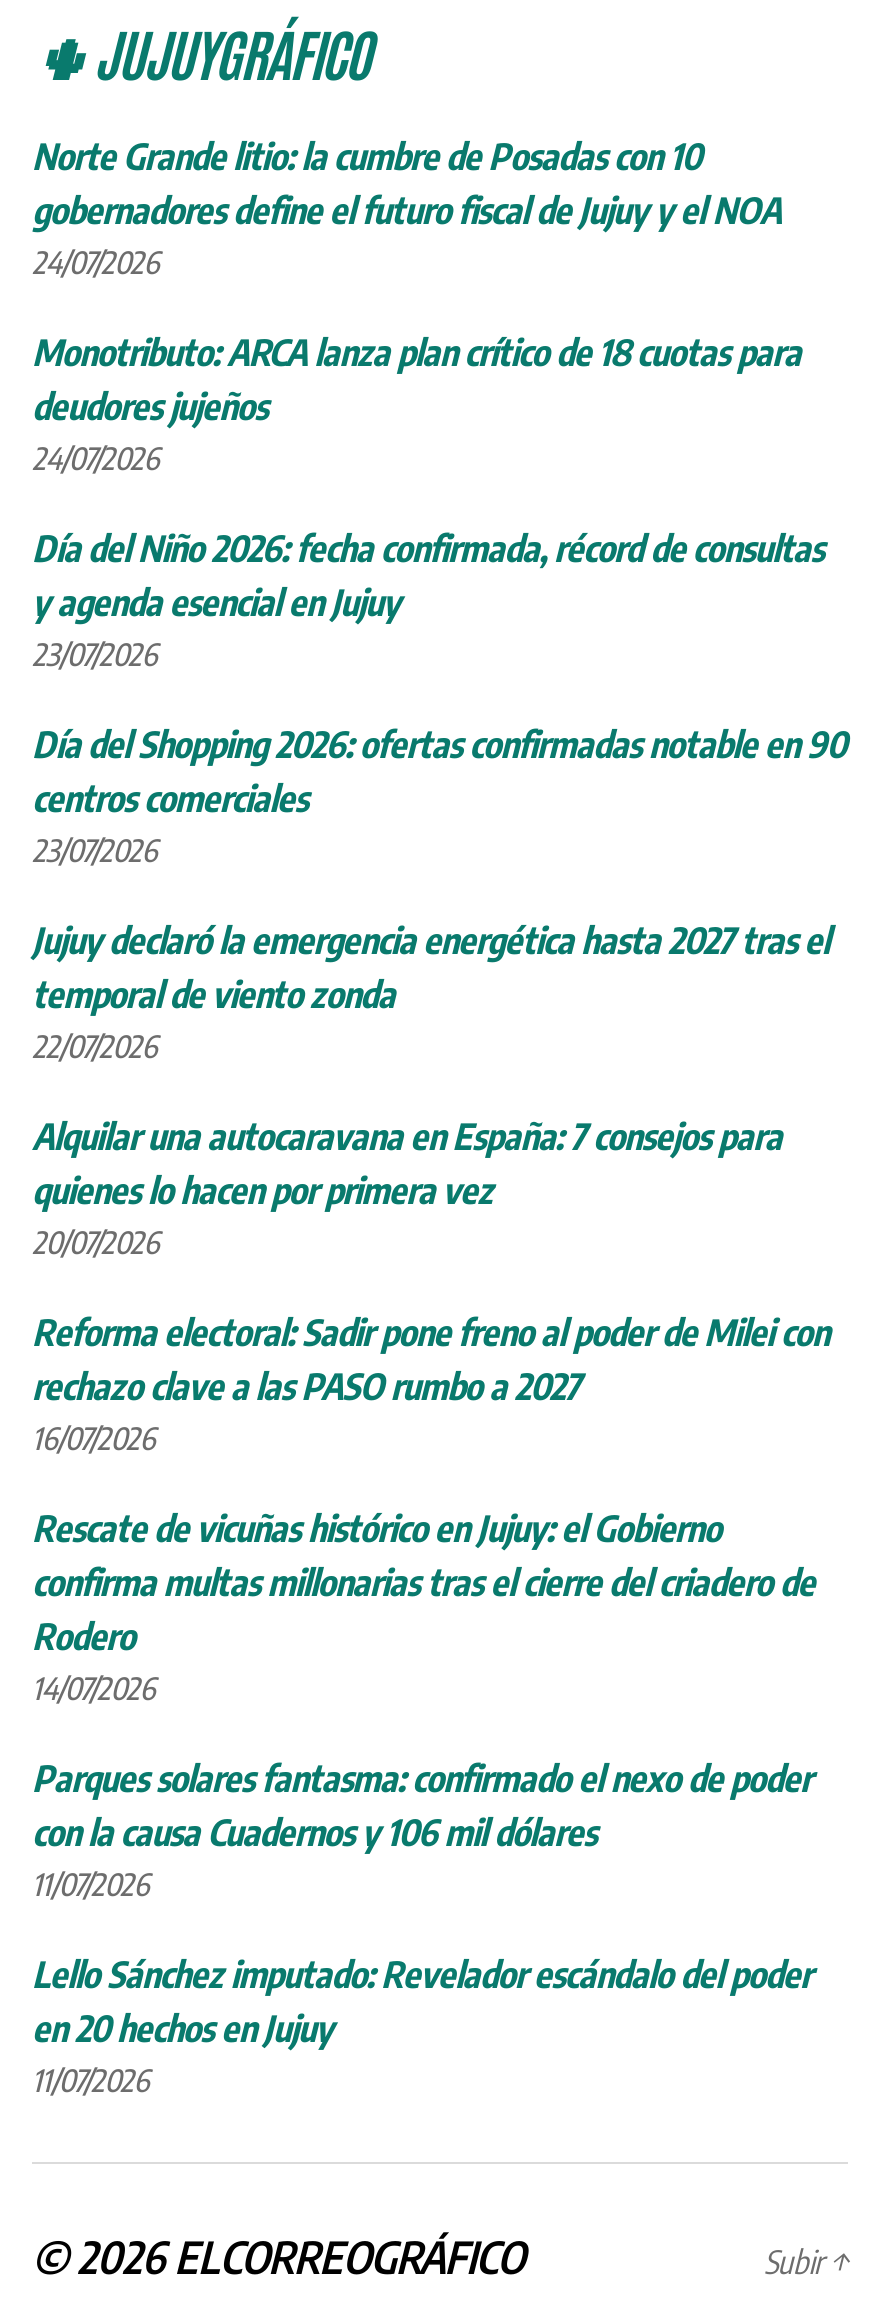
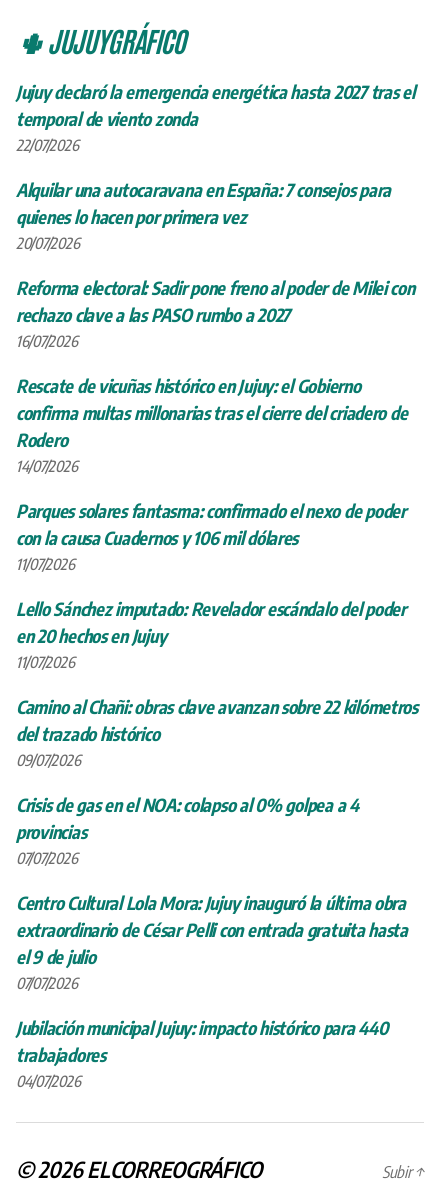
- Norte Grande litio: la cumbre de Posadas con 10
- gobernadores define el futuro fiscal de Jujuy y el NOA
- 24/07/2026
- Monotributo: ARCA lanza plan crítico de 18 cuotas para
- deudores jujeños
- 24/07/2026
- Día del Niño 2026: fecha confirmada, récord de consultas
- y agenda esencial en Jujuy
- 23/07/2026
- Día del Shopping 2026: ofertas confirmadas notable en 90
- centros comerciales
- 23/07/2026

moved up: Jujuy declaró la emergencia energética hasta 2027 tras el | temporal de viento zonda | 22/07/2026 | ... | en 20 hechos en Jujuy | 11/07/2026

+ Camino al Chañi: obras clave avanzan sobre 22 kilómetros
+ del trazado histórico
+ 09/07/2026
+ Crisis de gas en el NOA: colapso al 0% golpea a 4
+ provincias
+ 07/07/2026
+ Centro Cultural Lola Mora: Jujuy inauguró la última obra
+ extraordinario de César Pelli con entrada gratuita hasta
+ el 9 de julio
+ 07/07/2026
+ Jubilación municipal Jujuy: impacto histórico para 440
+ trabajadores
+ 04/07/2026
